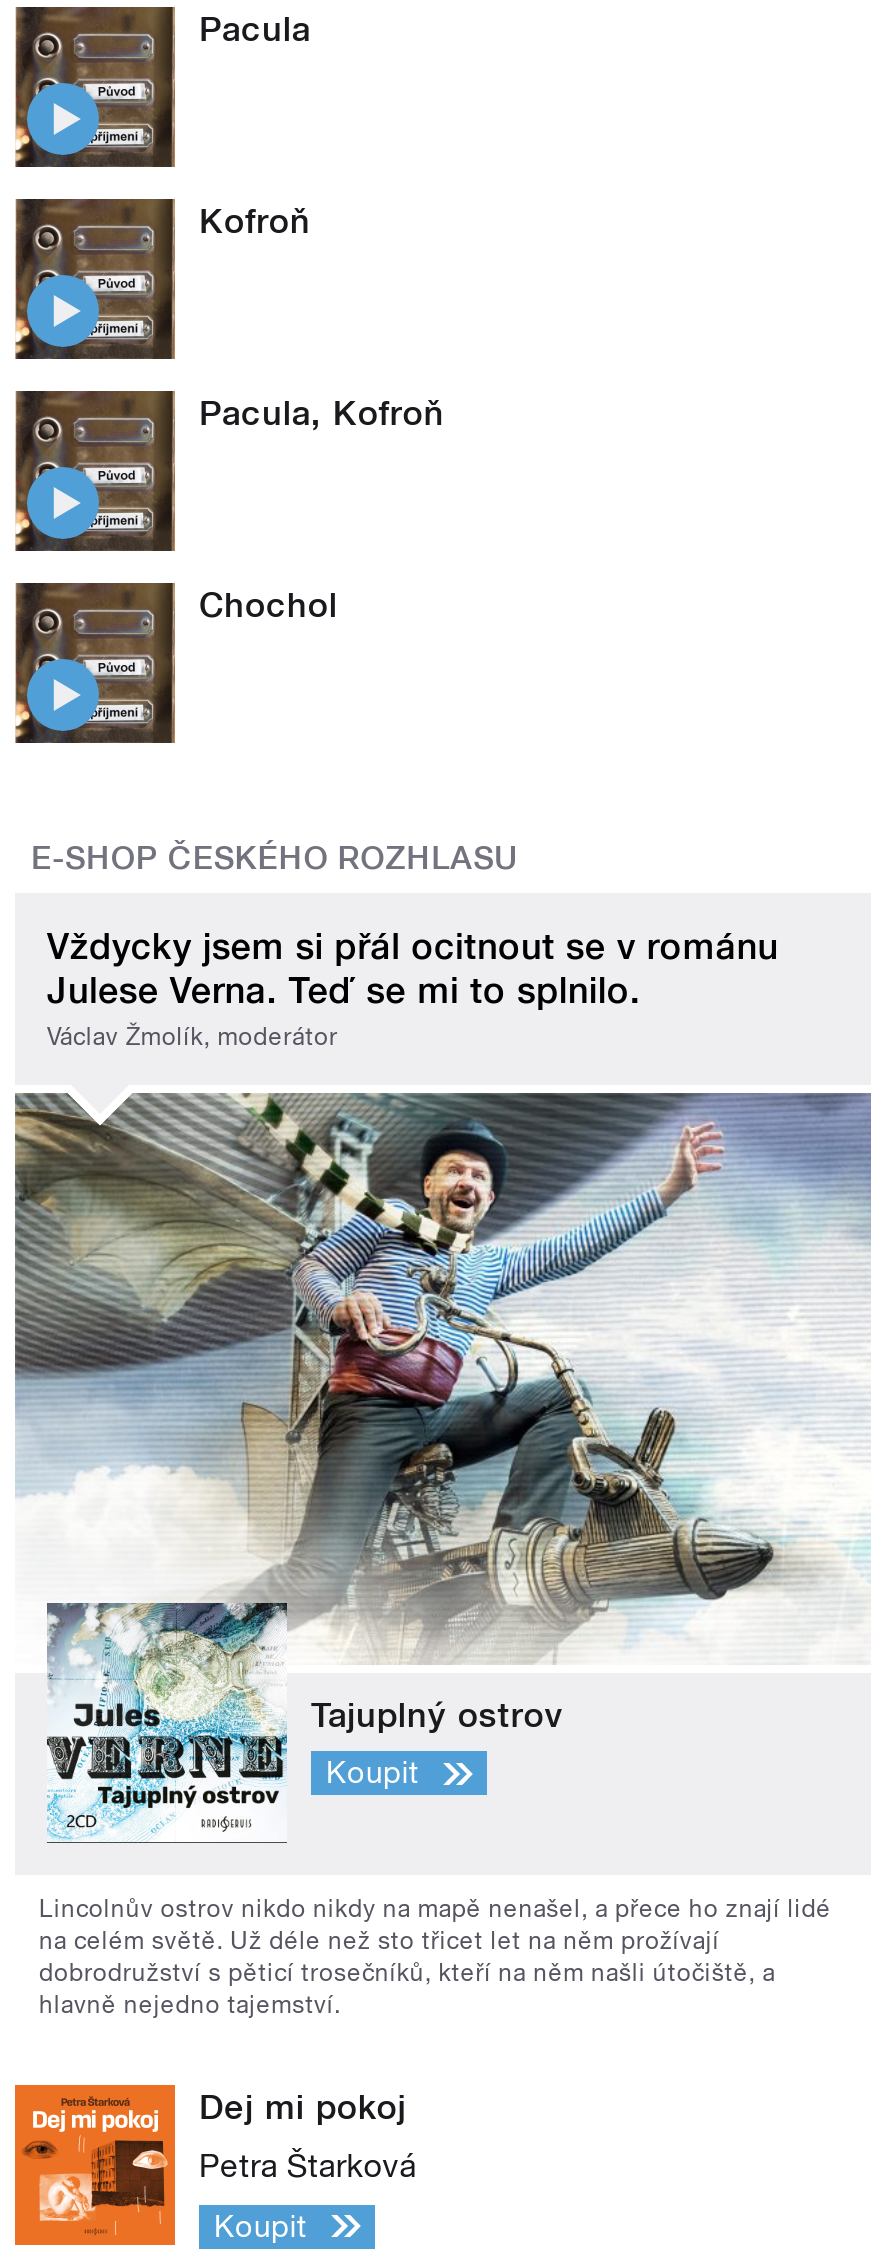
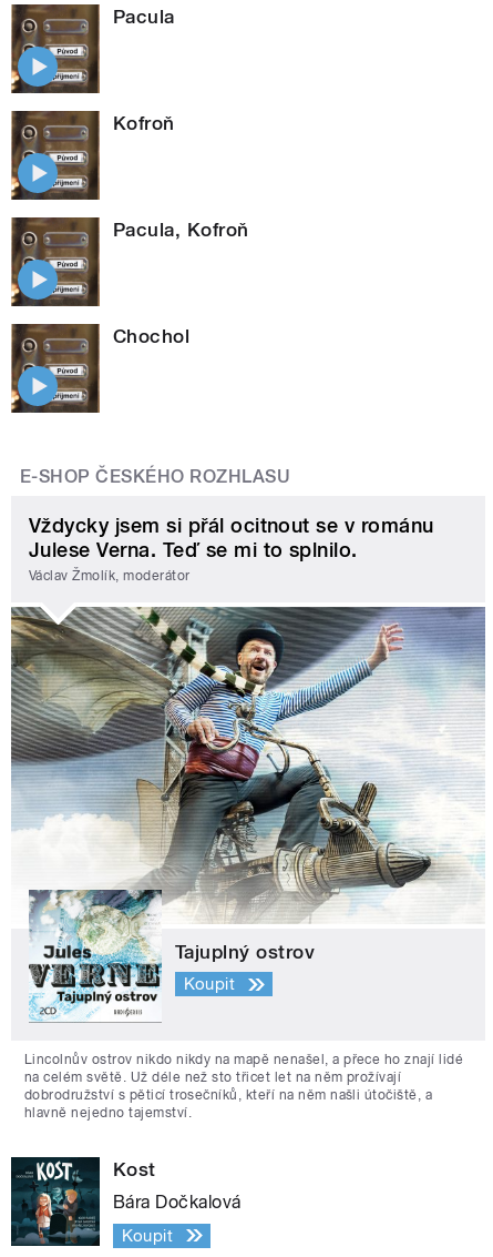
- [image]
- Dej mi pokoj
+ [image]
+ Kost

- Petra Štarková
+ Bára Dočkalová
